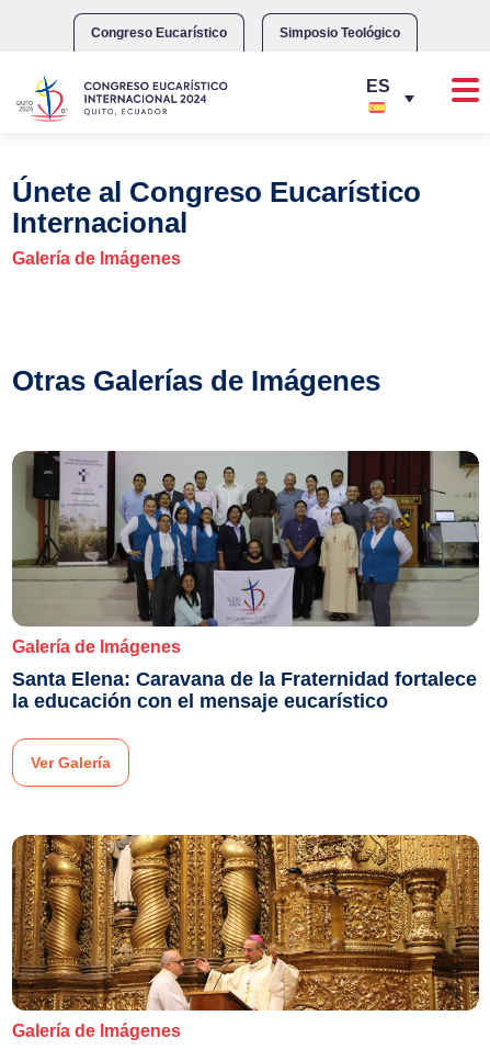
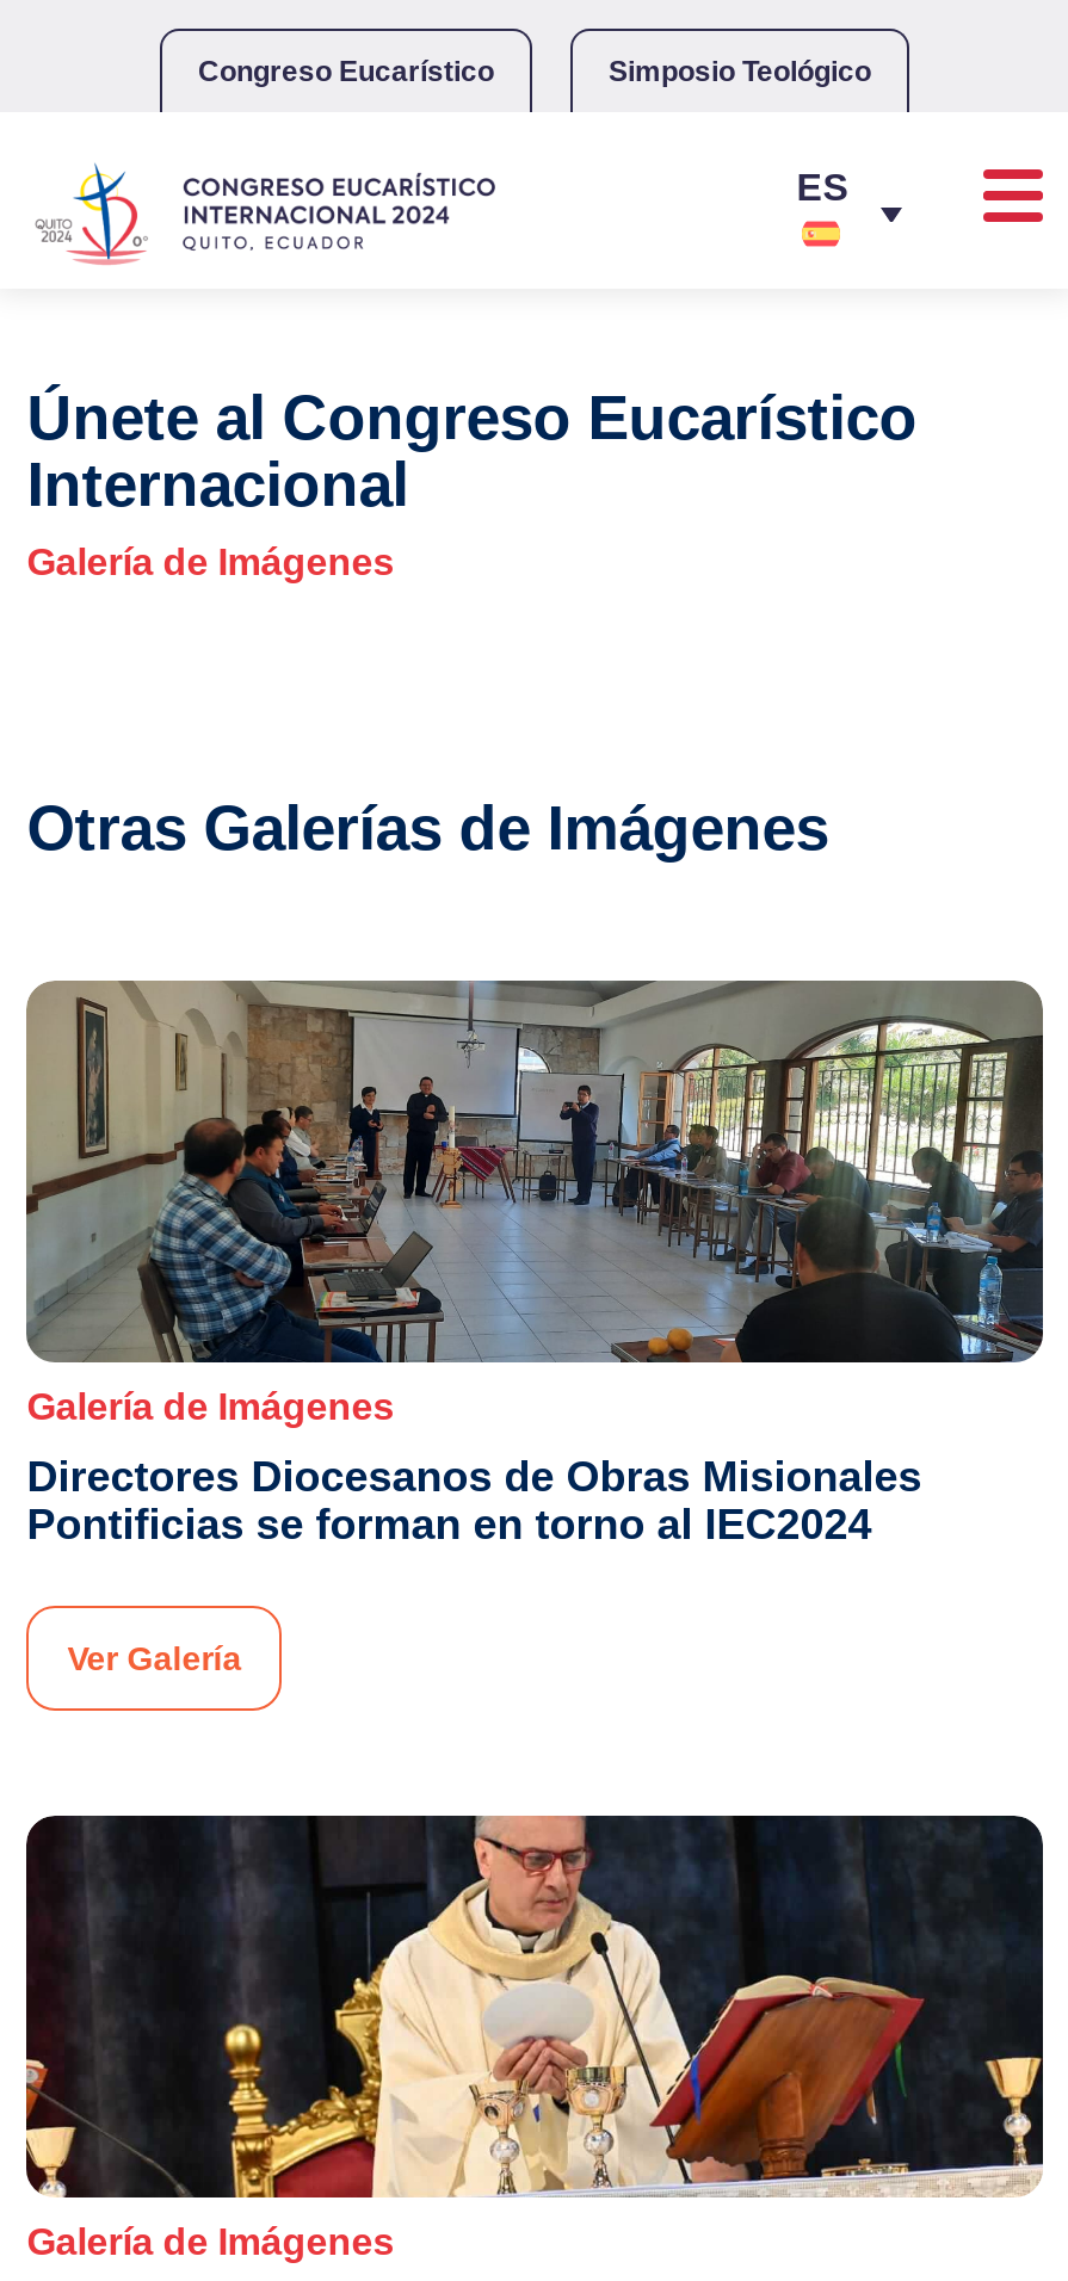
- [image]
- Santa Elena: Caravana de la Fraternidad fortalece
- la educación con el mensaje eucarístico
+ [image]
+ Directores Diocesanos de Obras Misionales
+ Pontificias se forman en torno al IEC2024

- [image]
+ [image]
